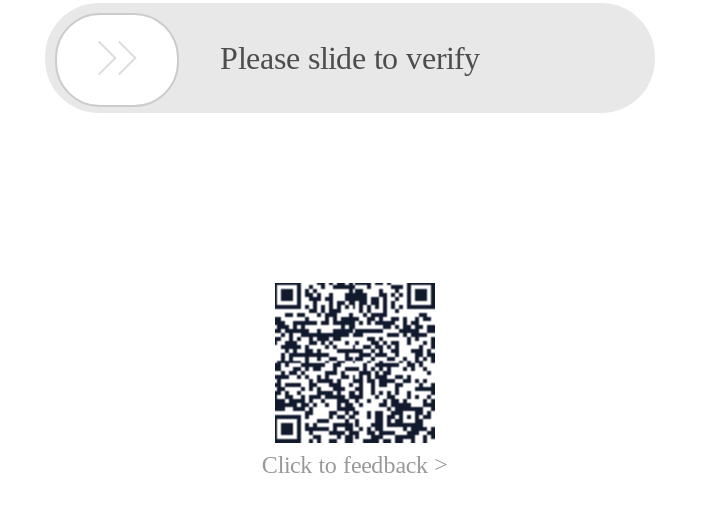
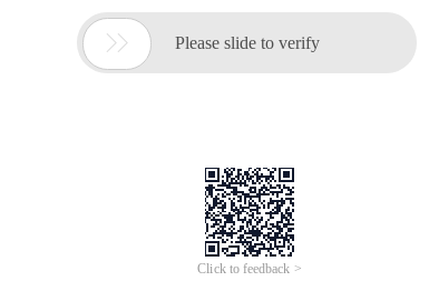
- [image]
+ [image]
